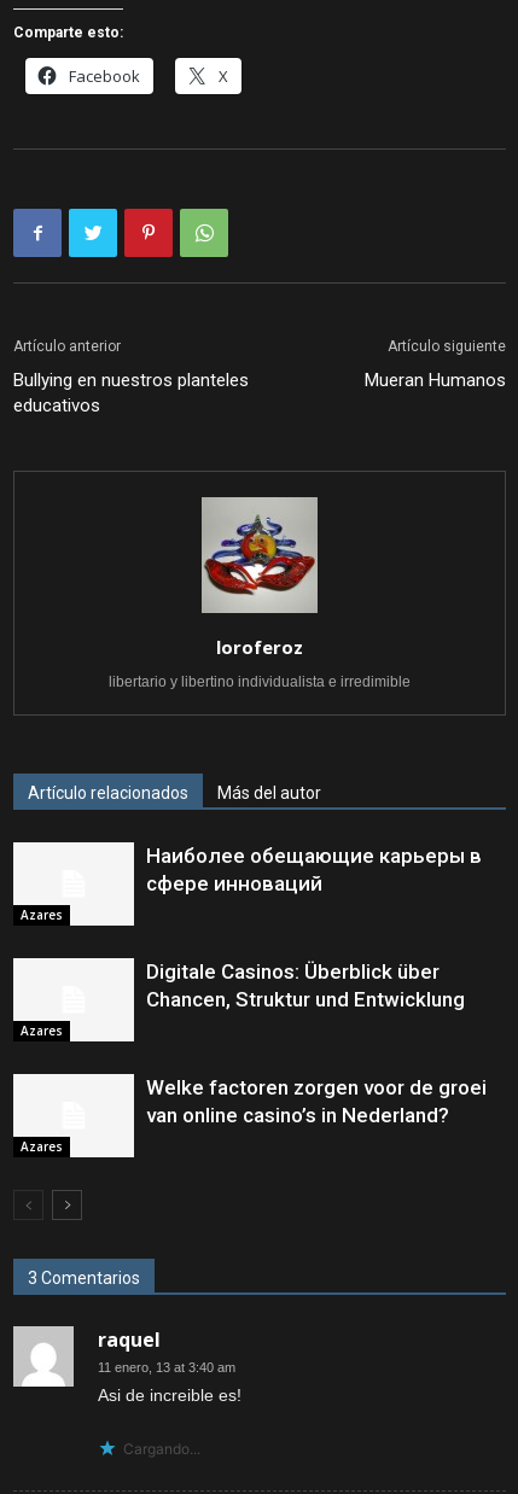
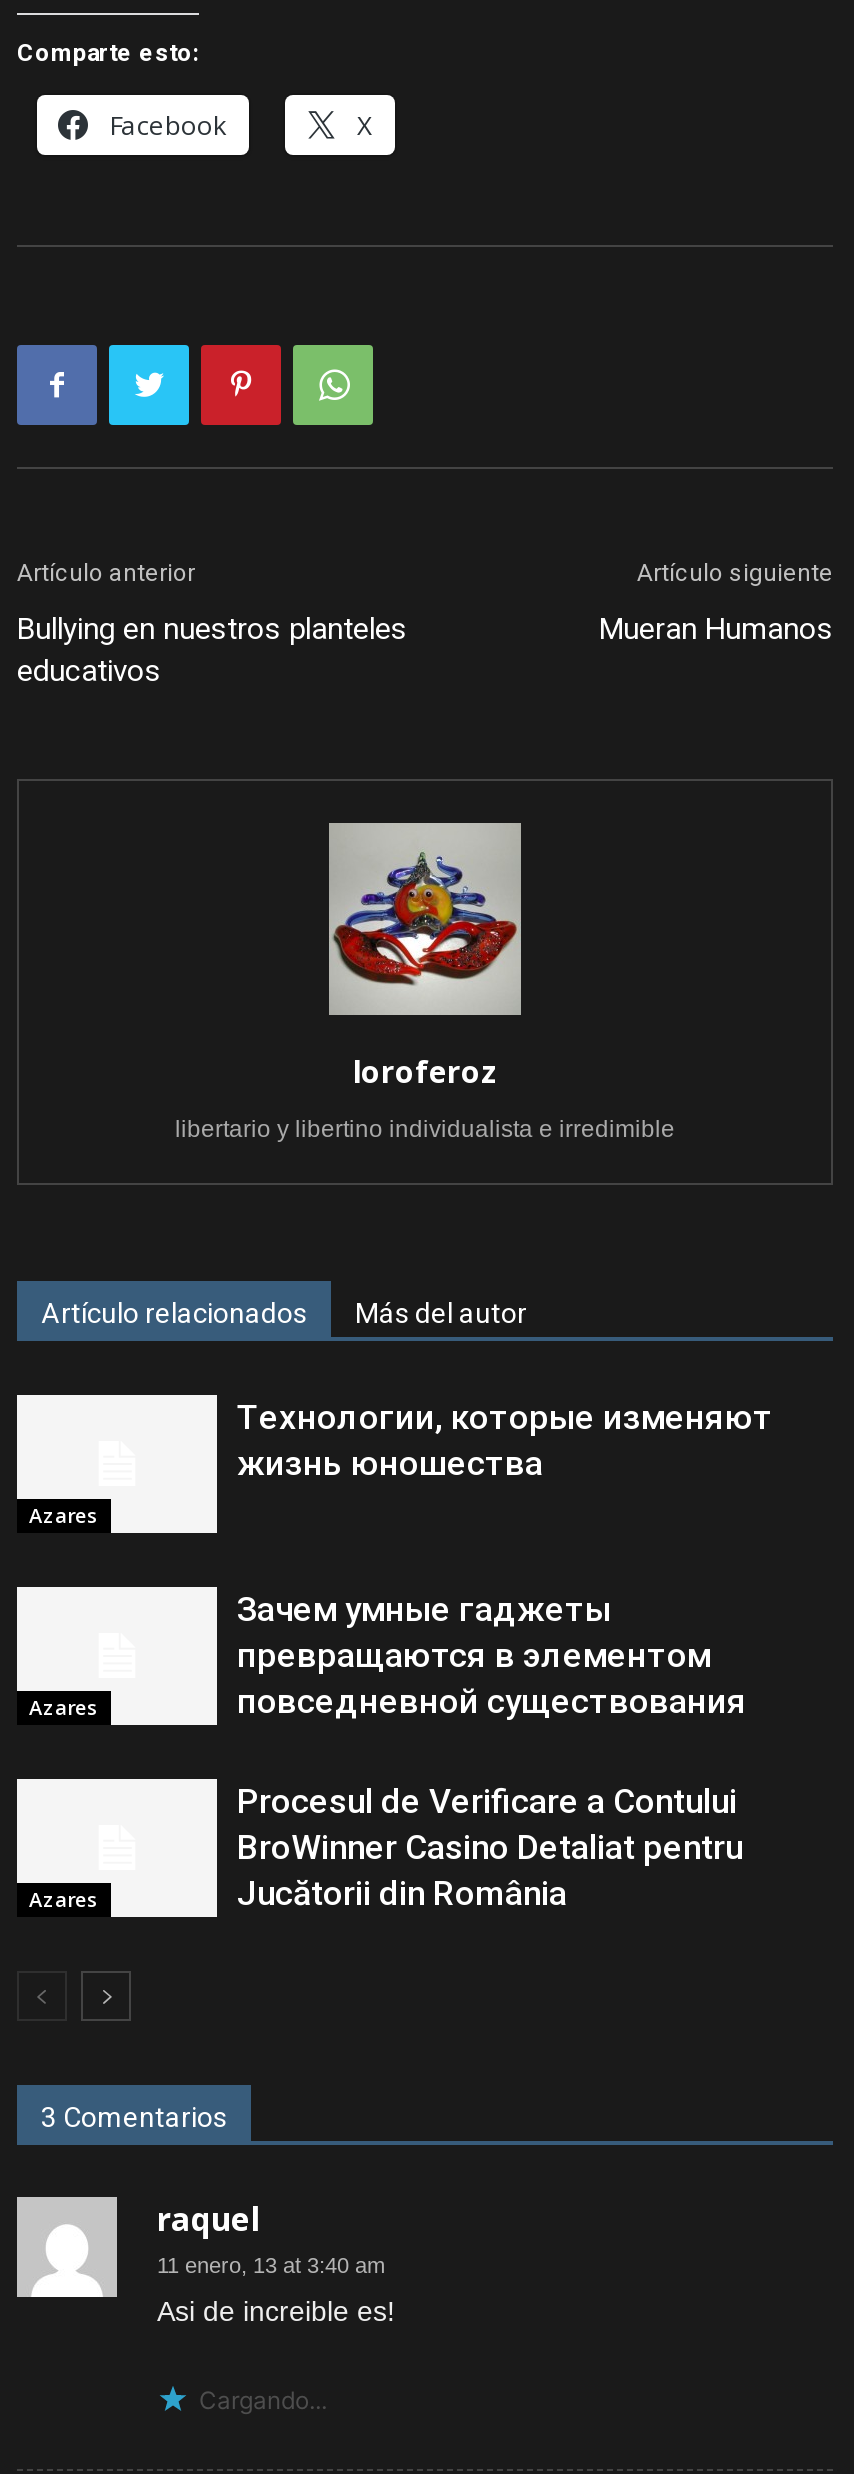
- Наиболее обещающие карьеры в
- сфере инноваций
+ Технологии, которые изменяют
+ жизнь юношества

- Digitale Casinos: Überblick über
- Chancen, Struktur und Entwicklung
+ Зачем умные гаджеты
+ превращаются в элементом
+ повседневной существования

- Welke factoren zorgen voor de groei
- van online casino’s in Nederland?
+ Procesul de Verificare a Contului
+ BroWinner Casino Detaliat pentru
+ Jucătorii din România
